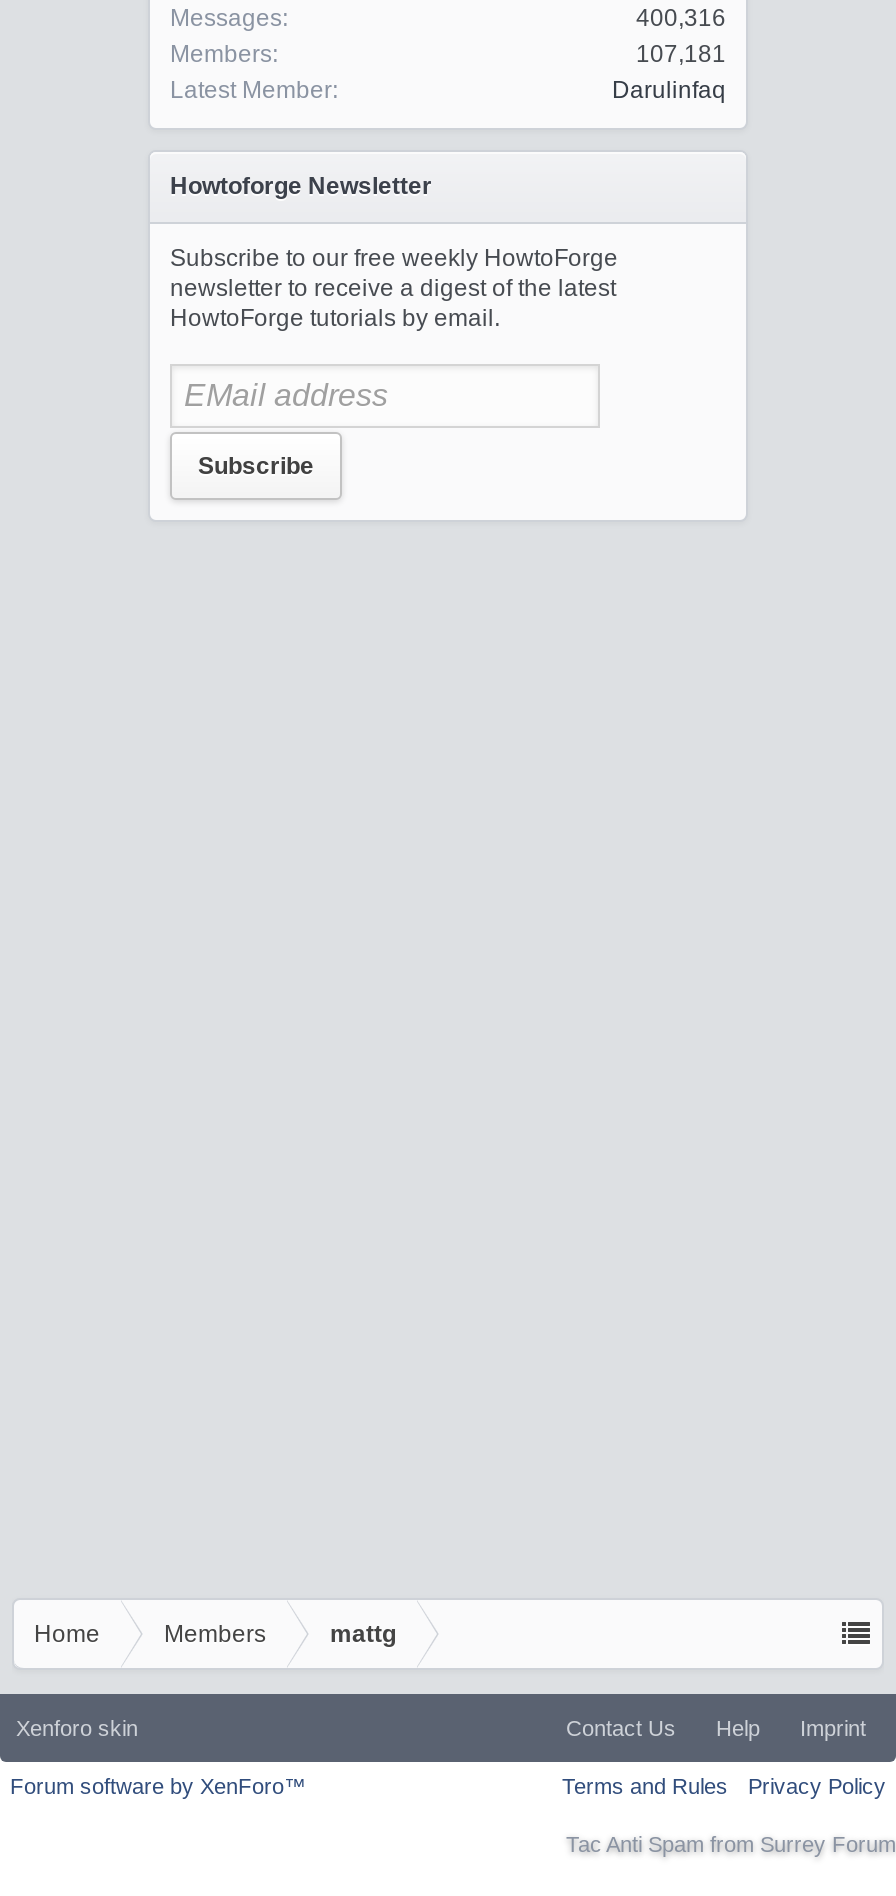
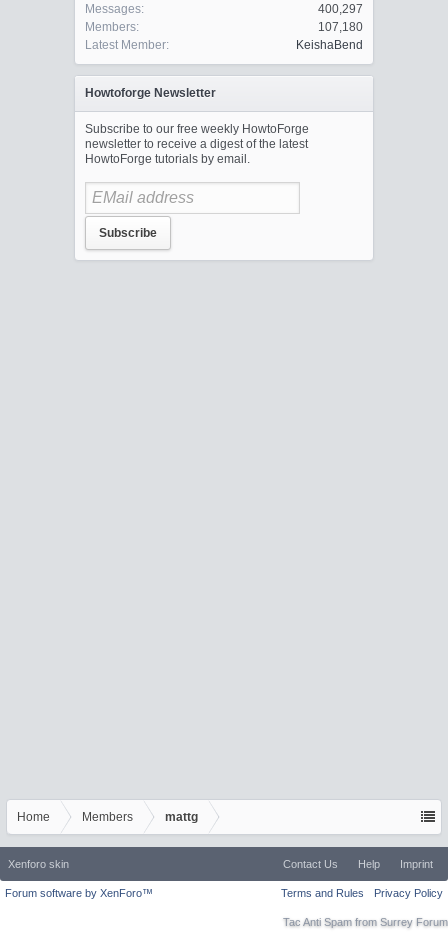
- 400,316
+ 400,297

- 107,181
+ 107,180

- Darulinfaq
+ KeishaBend
